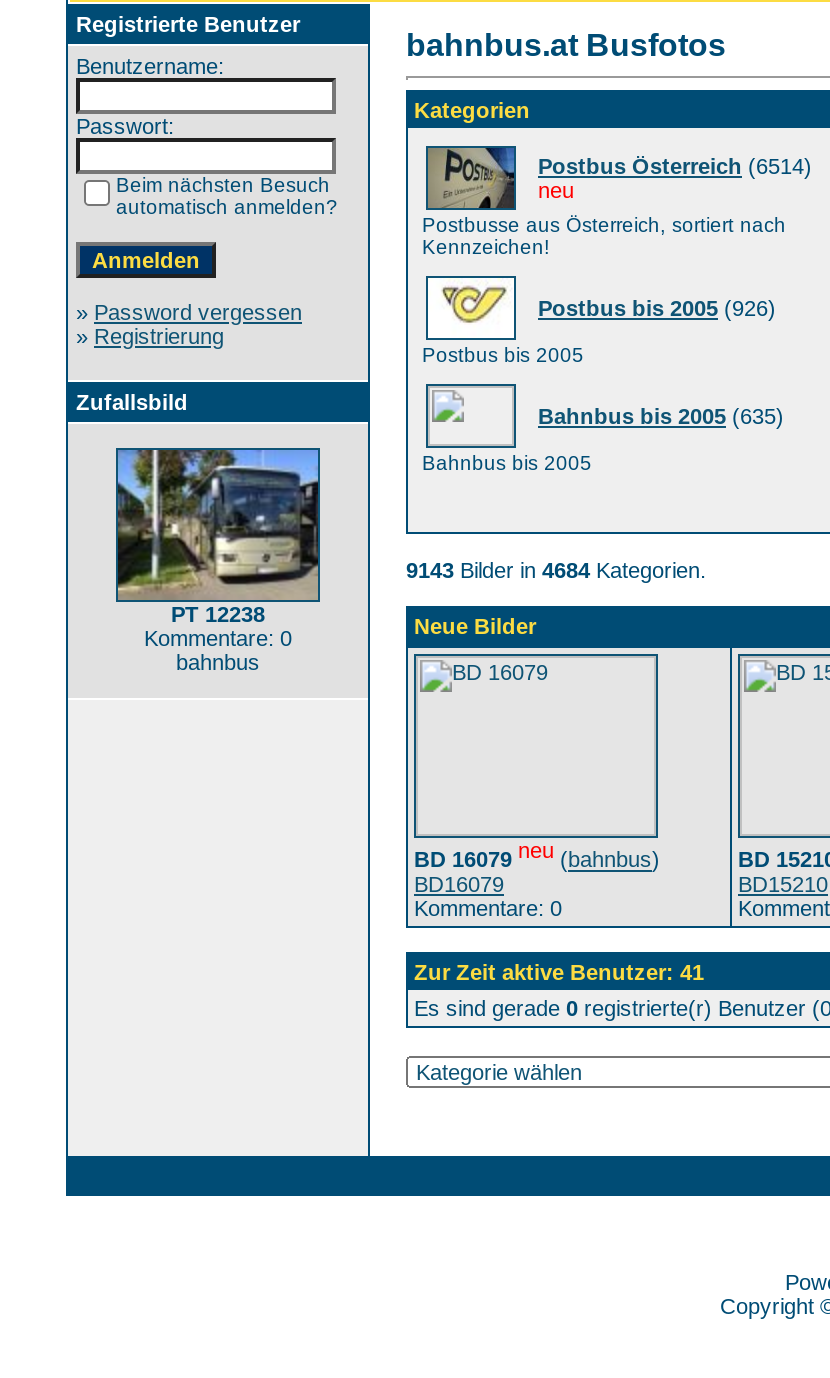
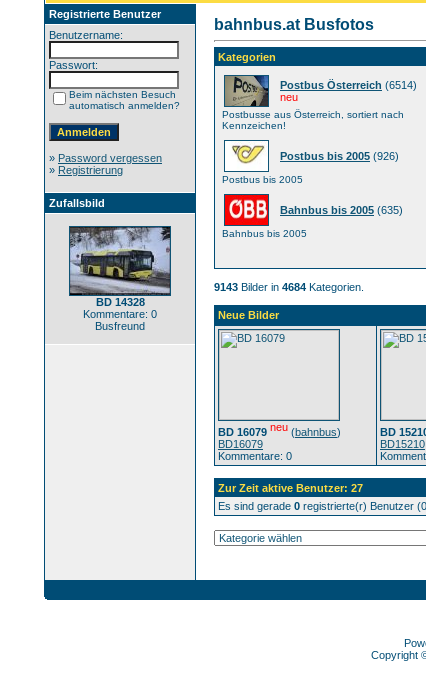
- [image]
+ [image]

- [image]
- PT 12238
+ [image]
+ BD 14328

- bahnbus
+ Busfreund

- Zur Zeit aktive Benutzer: 41
+ Zur Zeit aktive Benutzer: 27
